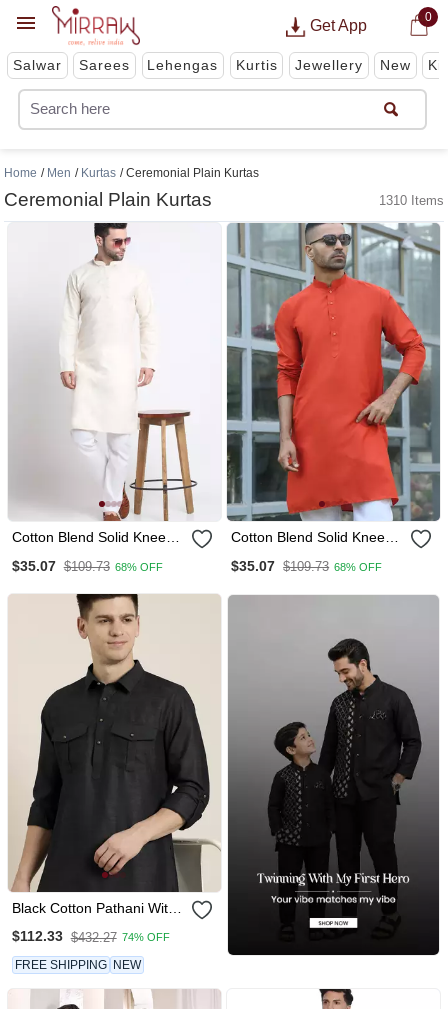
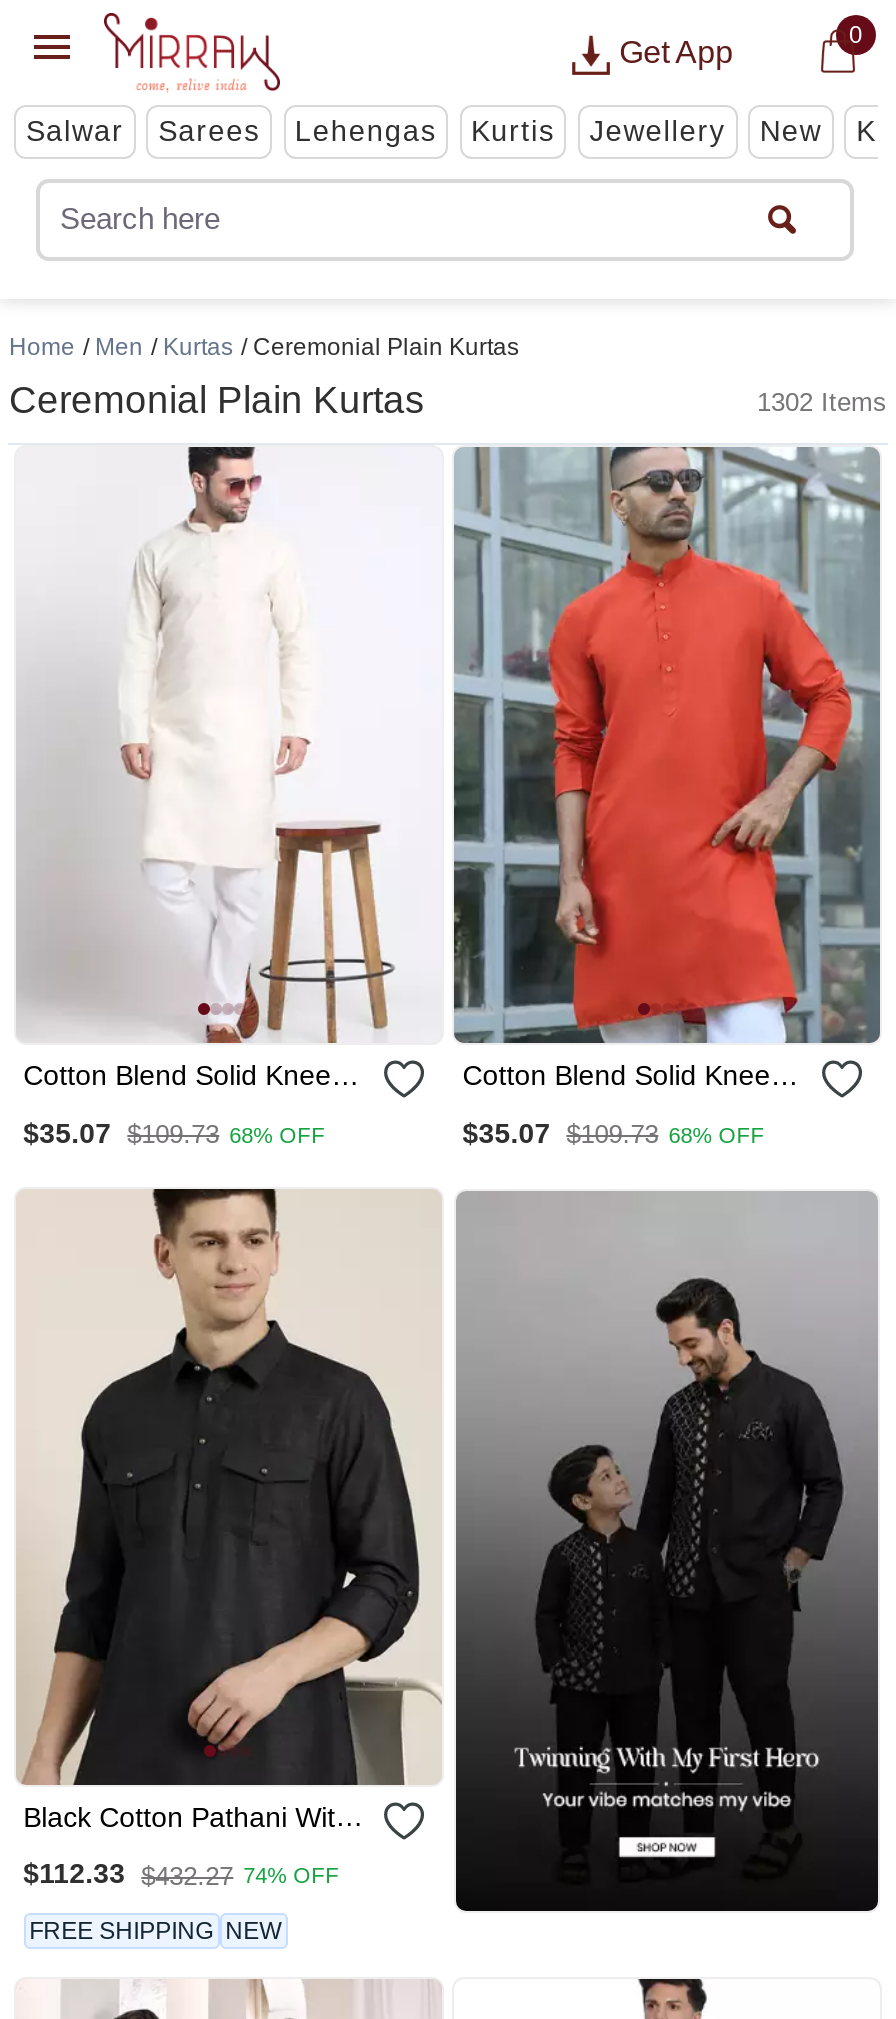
- 1310 Items
+ 1302 Items
